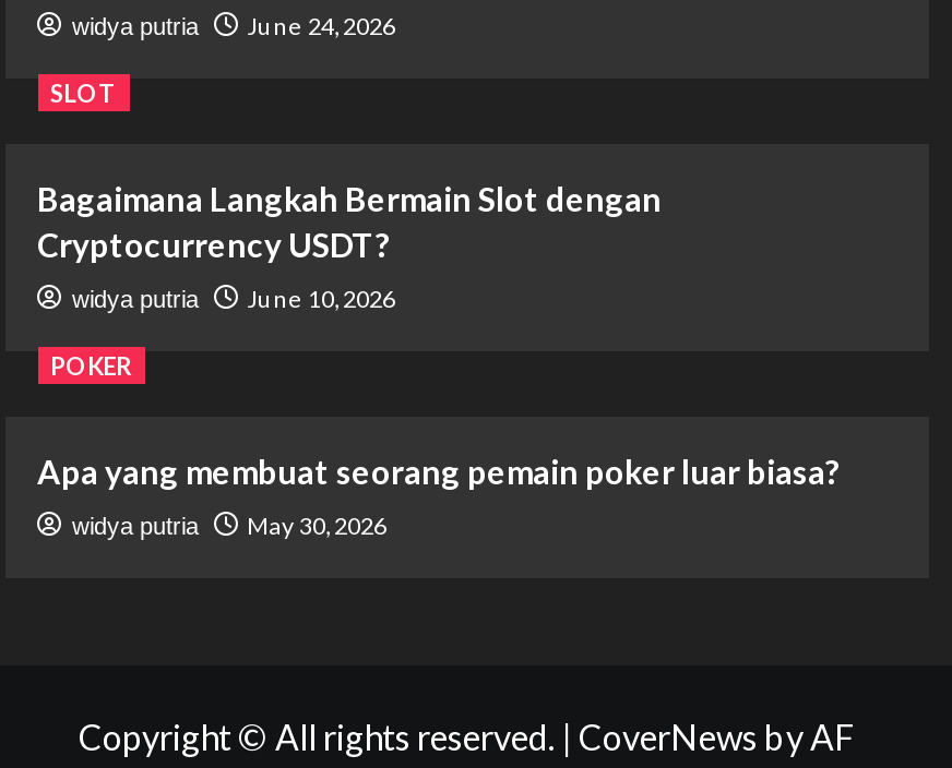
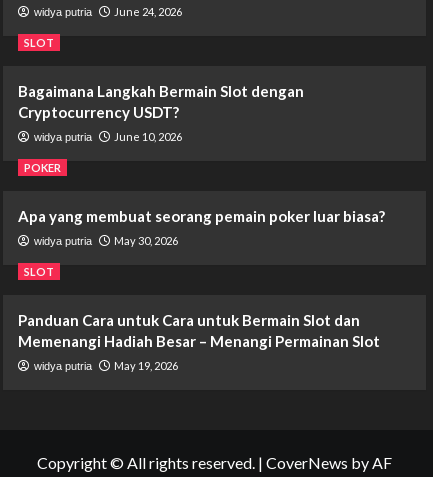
+ SLOT
+ Panduan Cara untuk Cara untuk Bermain Slot dan
+ Memenangi Hadiah Besar – Menangi Permainan Slot
+ widya putria
+ May 19, 2026
